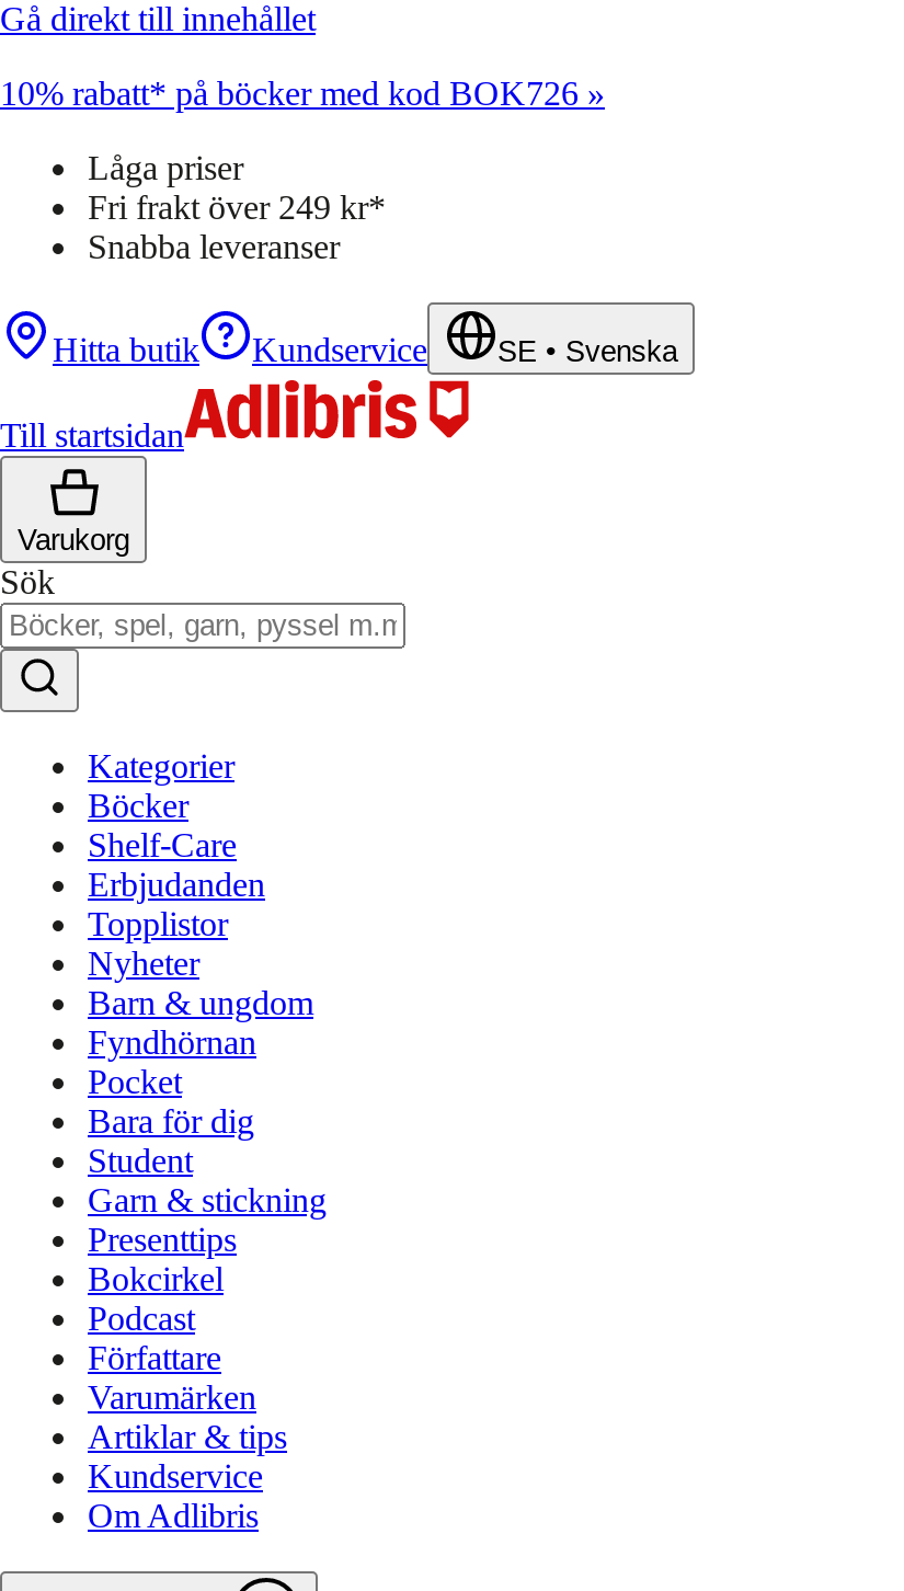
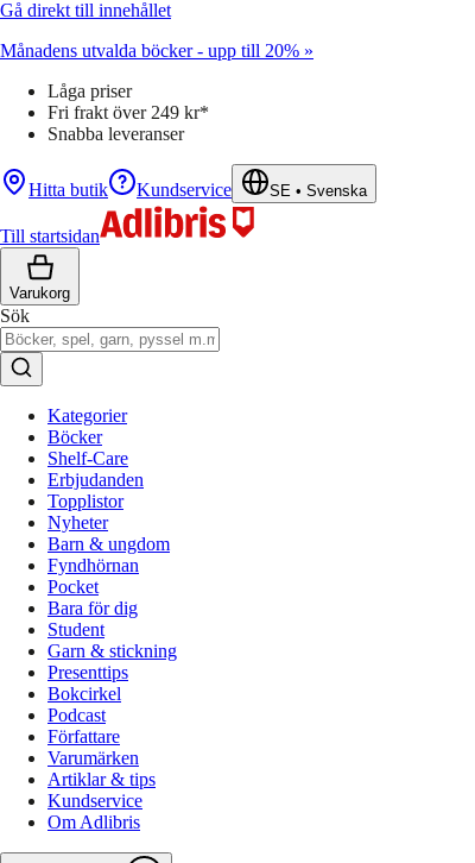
- 10% rabatt* på böcker med kod BOK726 »
+ Månadens utvalda böcker - upp till 20% »
